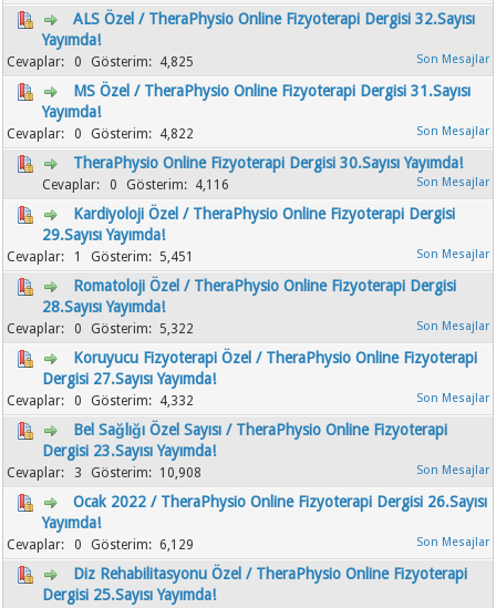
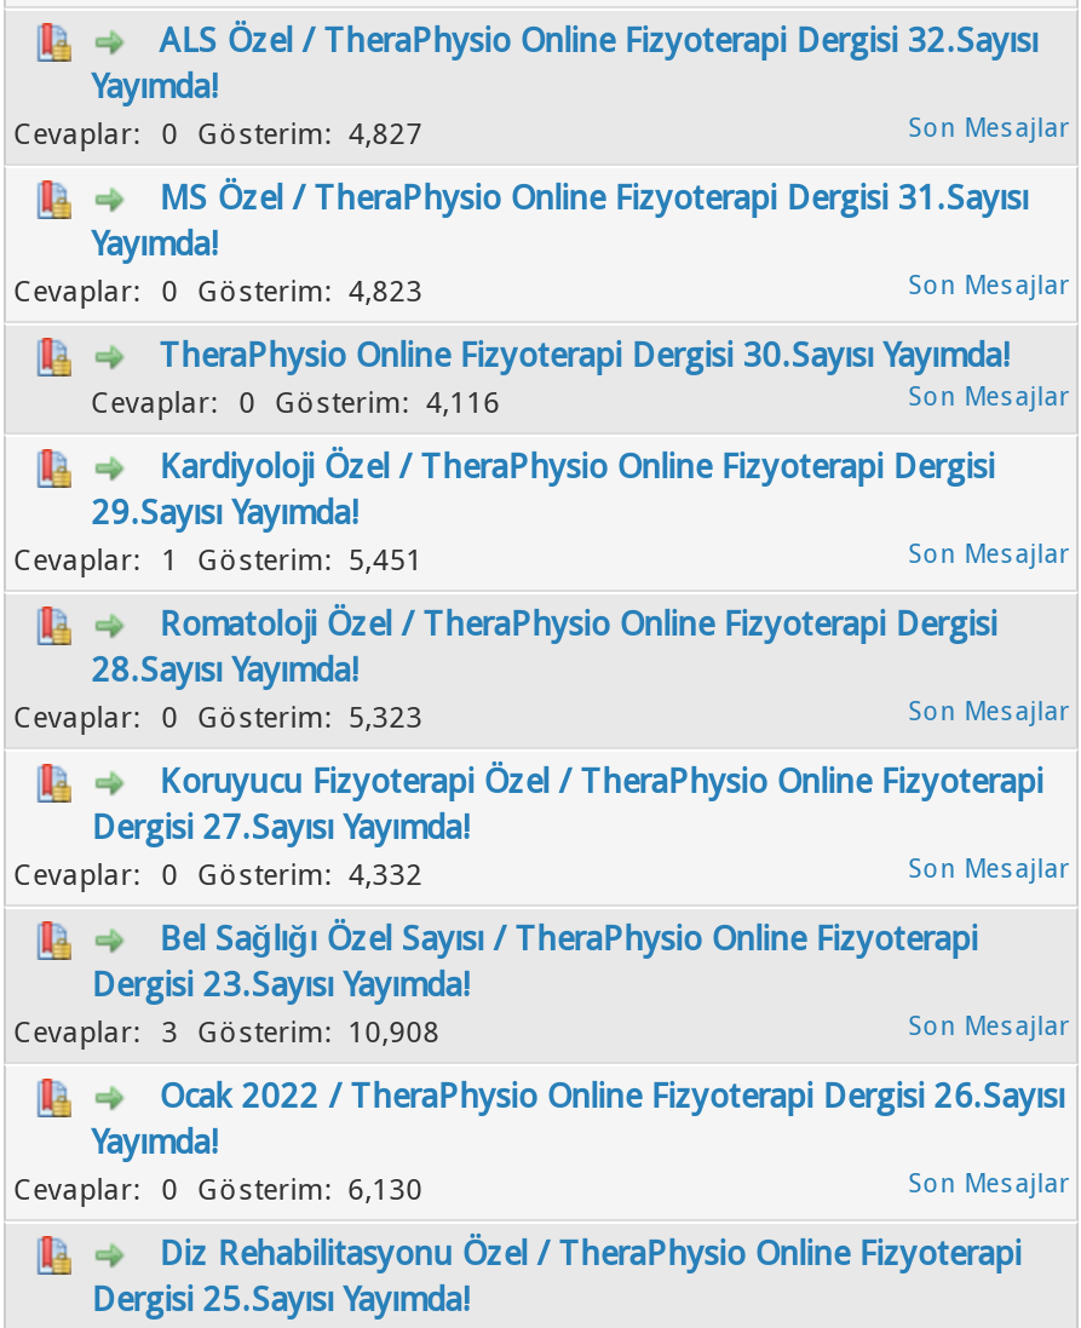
- 4,825
+ 4,827

- 4,822
+ 4,823

- 5,322
+ 5,323

- 6,129
+ 6,130
